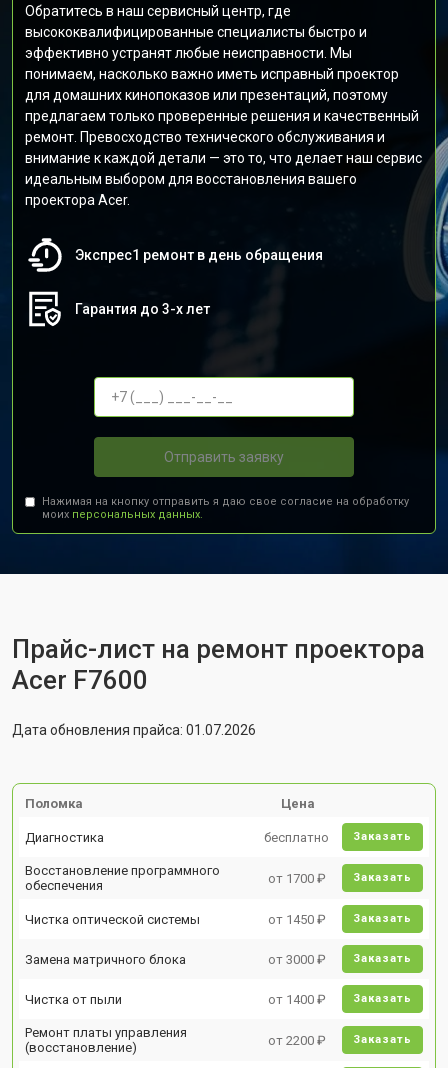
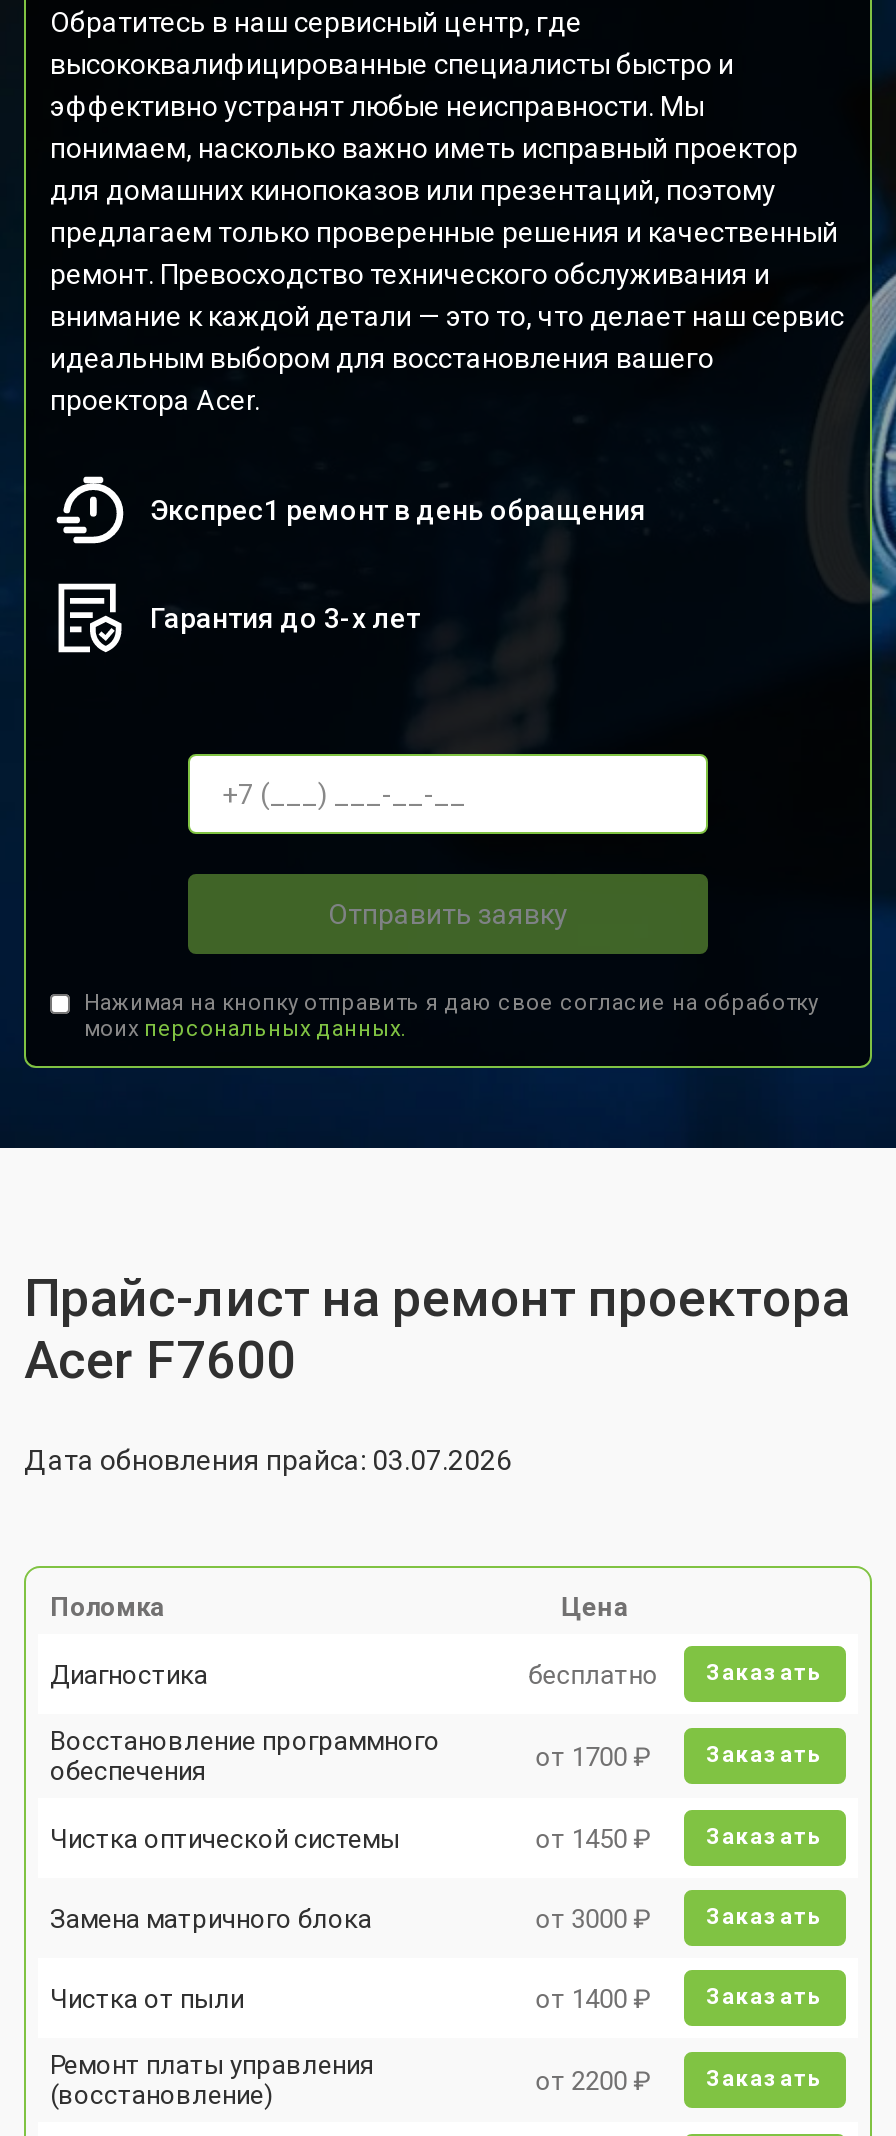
- Дата обновления прайса: 01.07.2026
+ Дата обновления прайса: 03.07.2026
